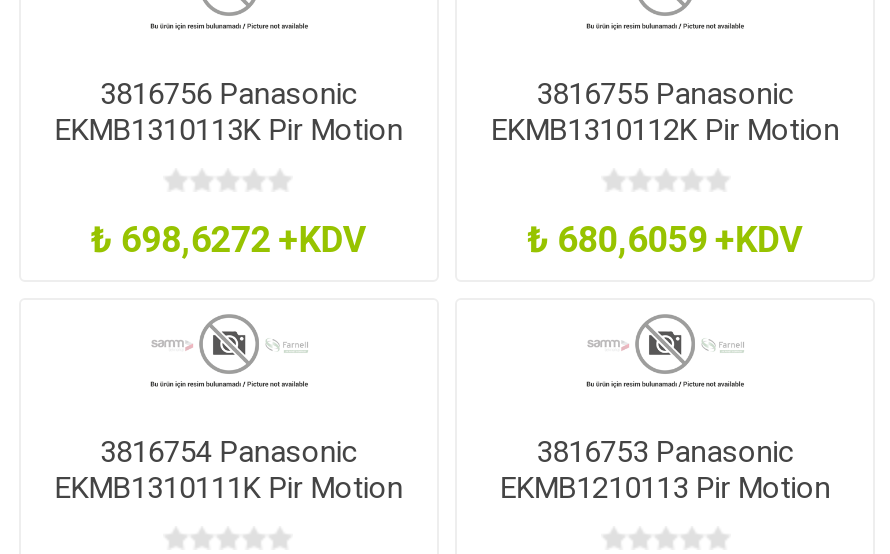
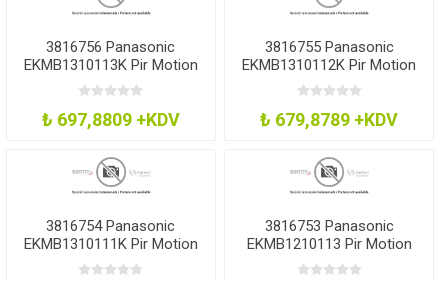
- ₺ 698,6272 +KDV
+ ₺ 697,8809 +KDV

- ₺ 680,6059 +KDV
+ ₺ 679,8789 +KDV
